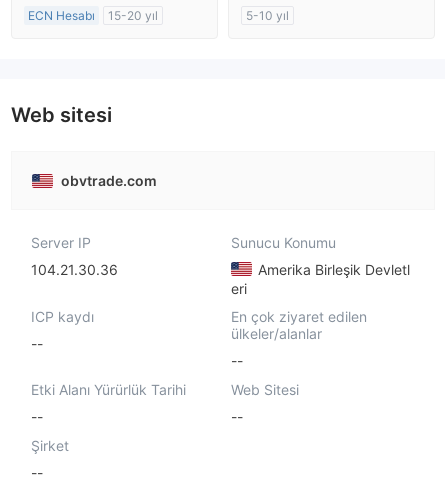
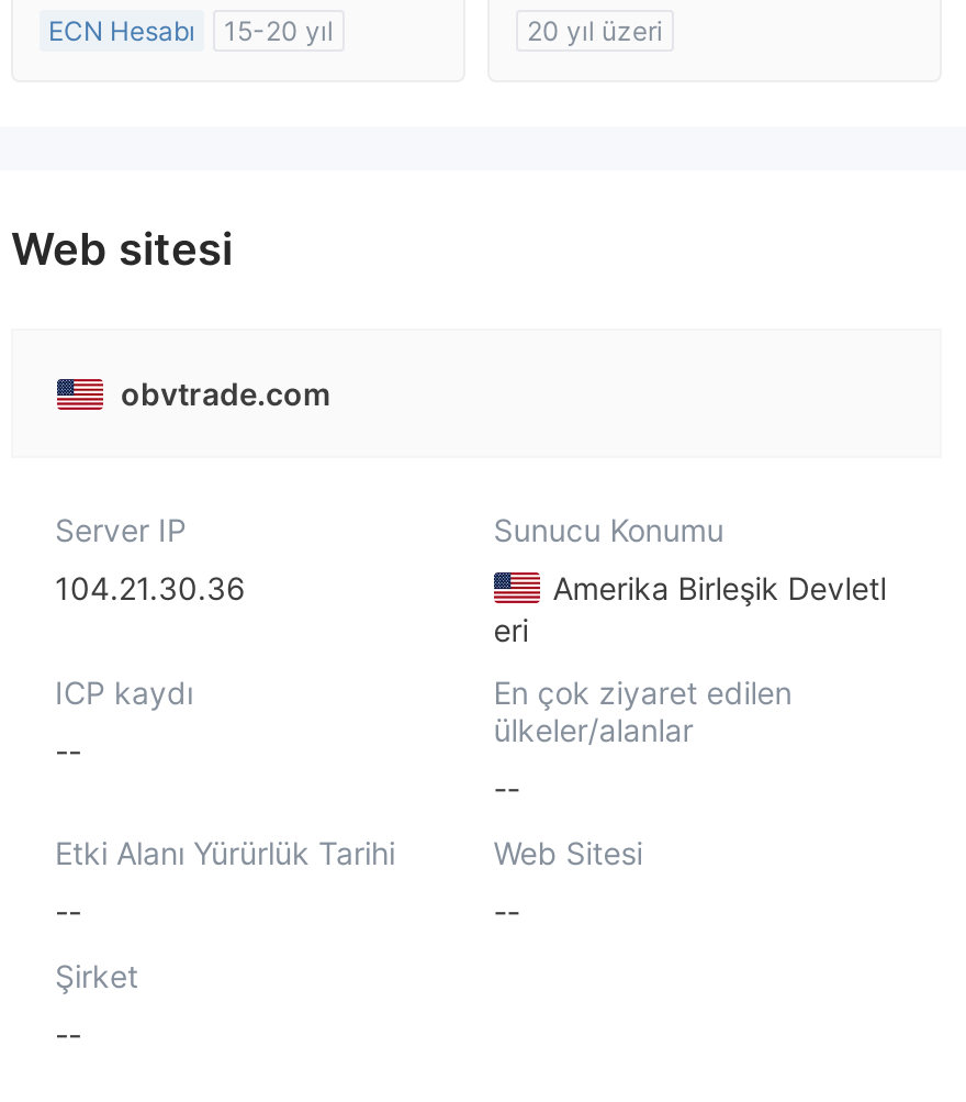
- 5-10 yıl
+ 20 yıl üzeri
